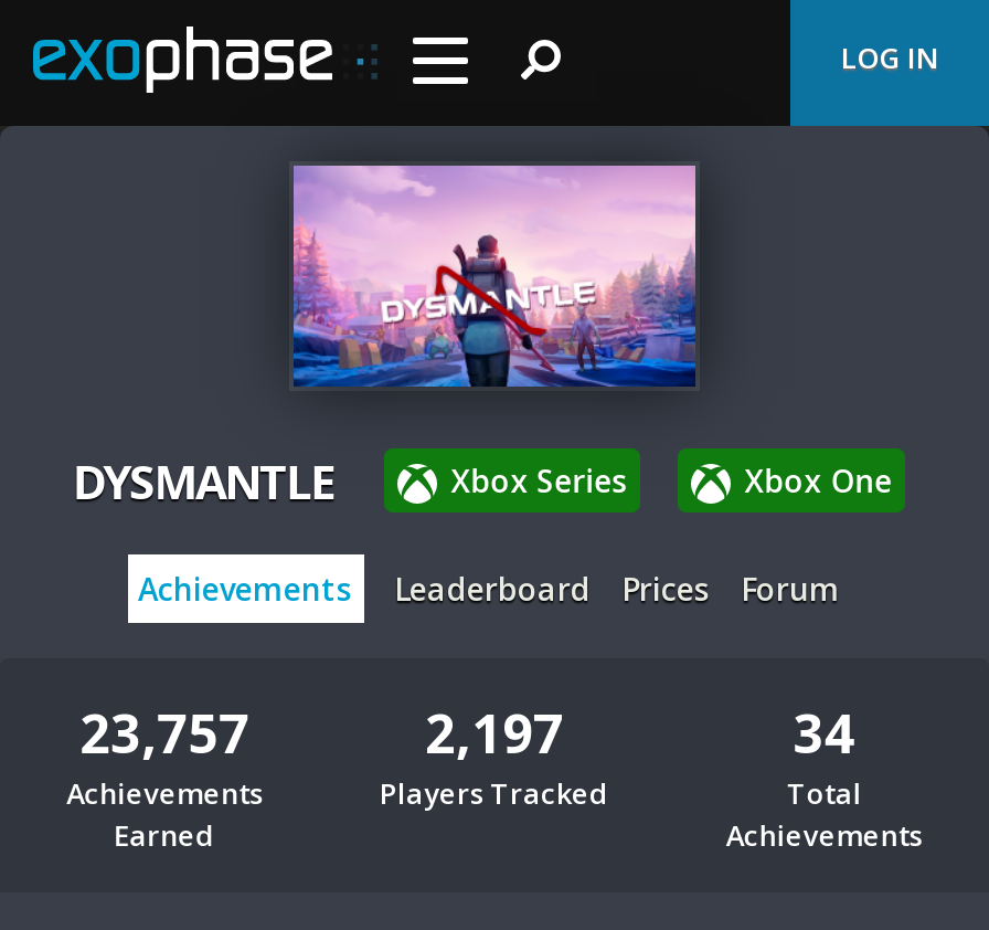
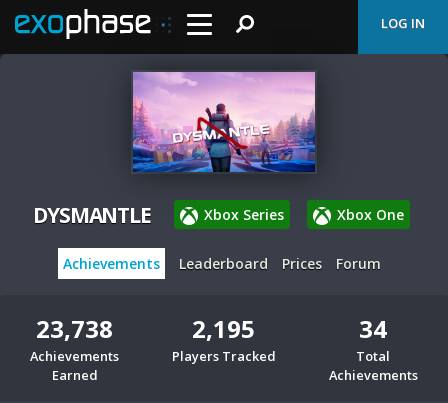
- 23,757
+ 23,738

- 2,197
+ 2,195
